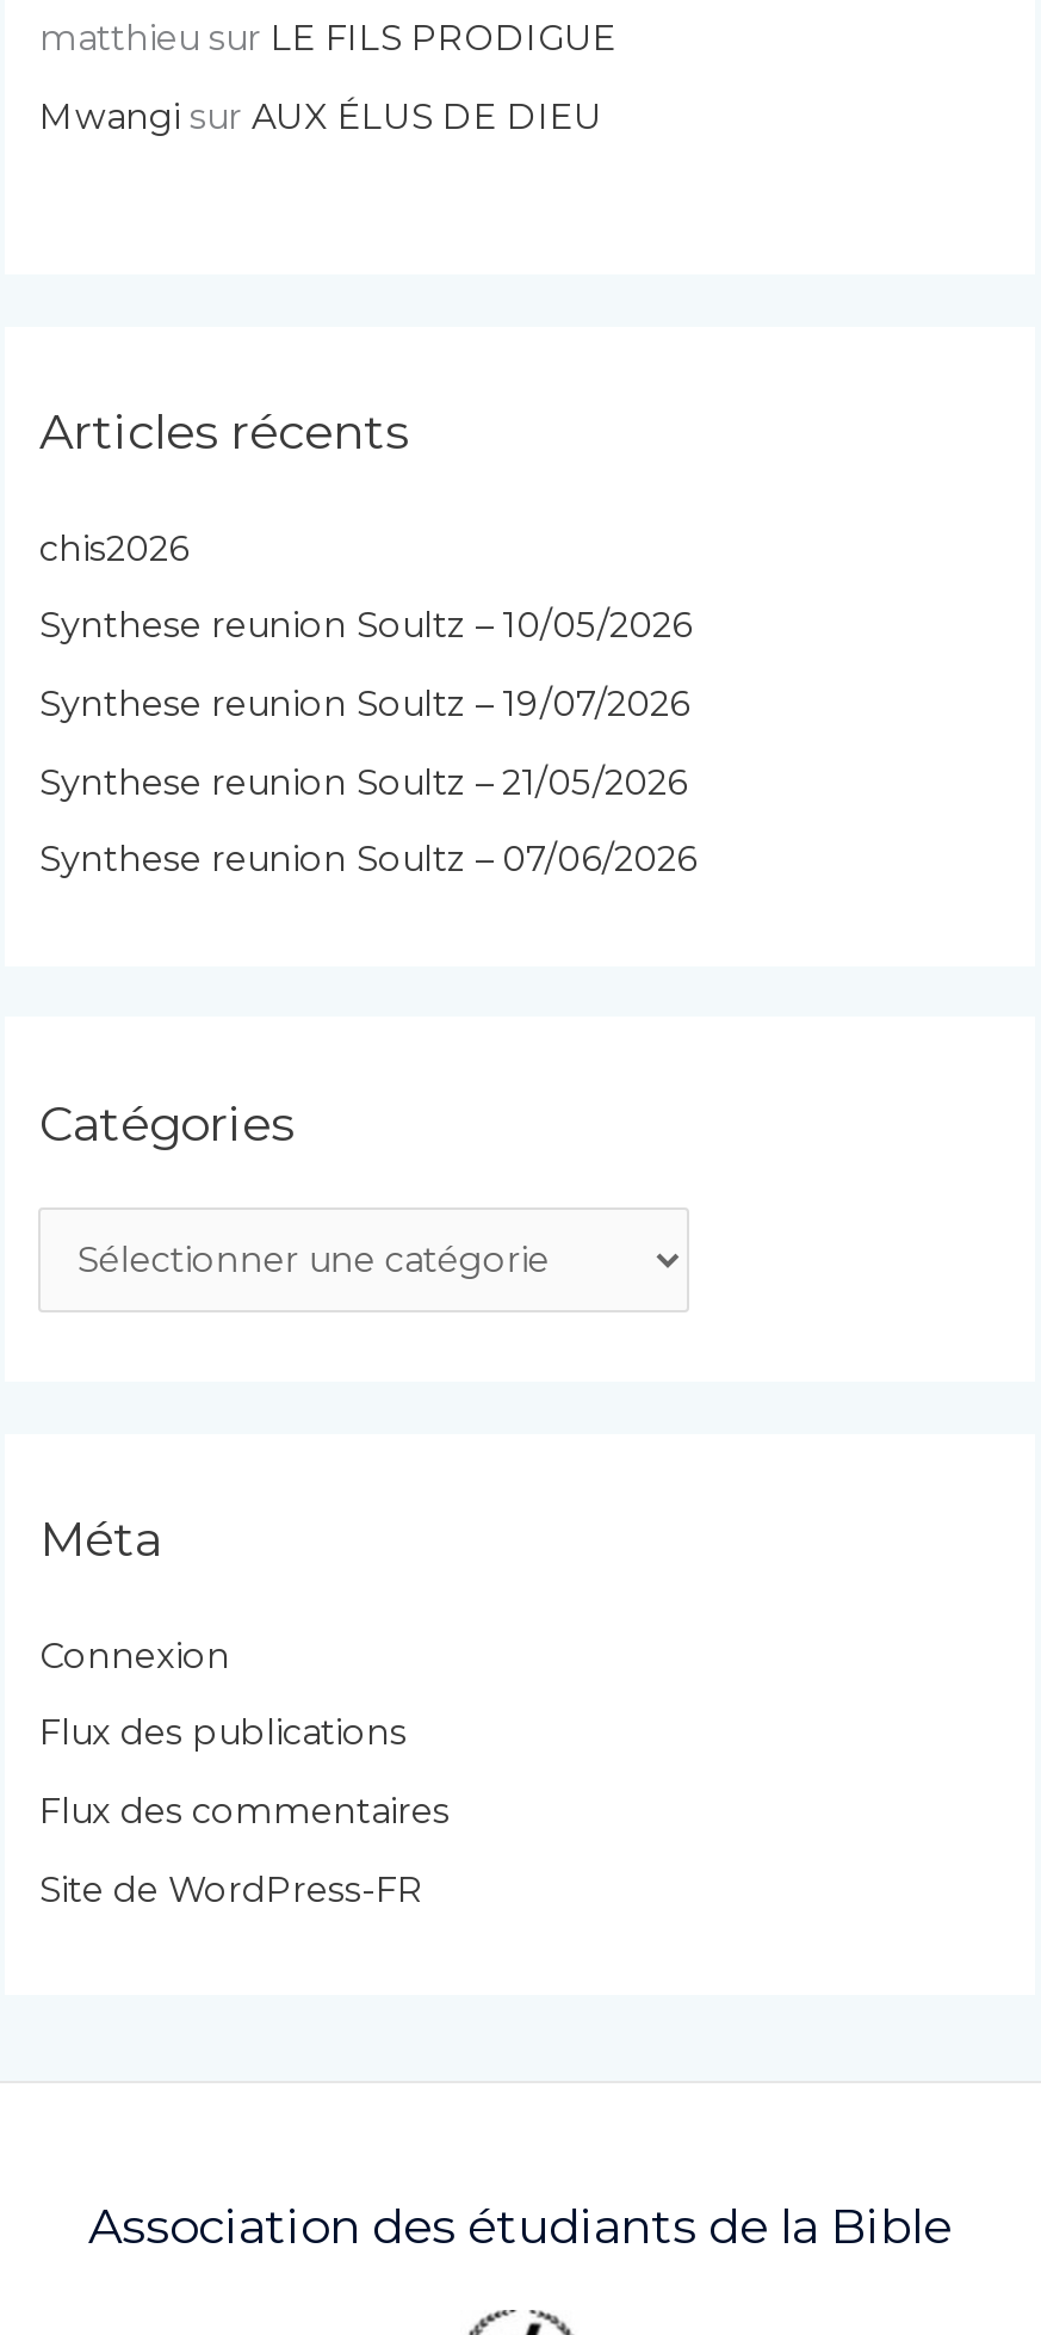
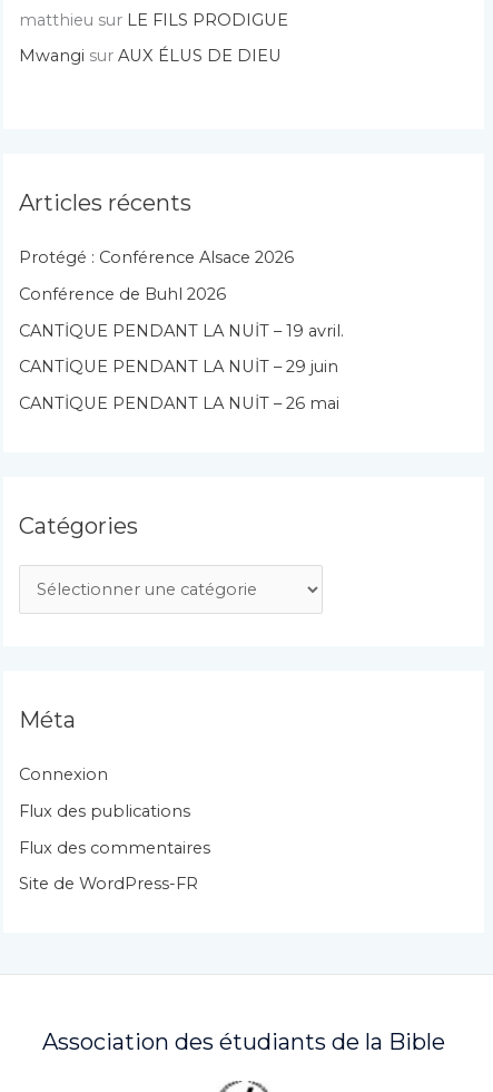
- chis2026
+ Protégé : Conférence Alsace 2026

- Synthese reunion Soultz – 10/05/2026
+ Conférence de Buhl 2026

- Synthese reunion Soultz – 19/07/2026
+ CANTİQUE PENDANT LA NUİT – 19 avril.

- Synthese reunion Soultz – 21/05/2026
+ CANTİQUE PENDANT LA NUİT – 29 juin

- Synthese reunion Soultz – 07/06/2026
+ CANTİQUE PENDANT LA NUİT – 26 mai
